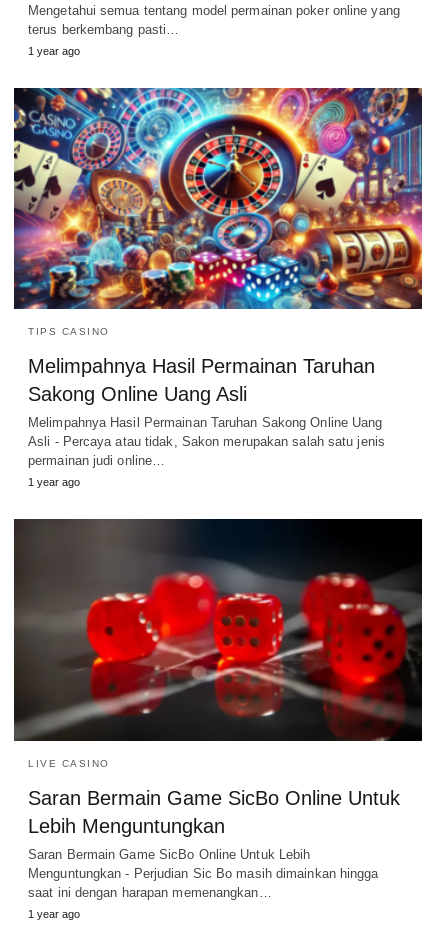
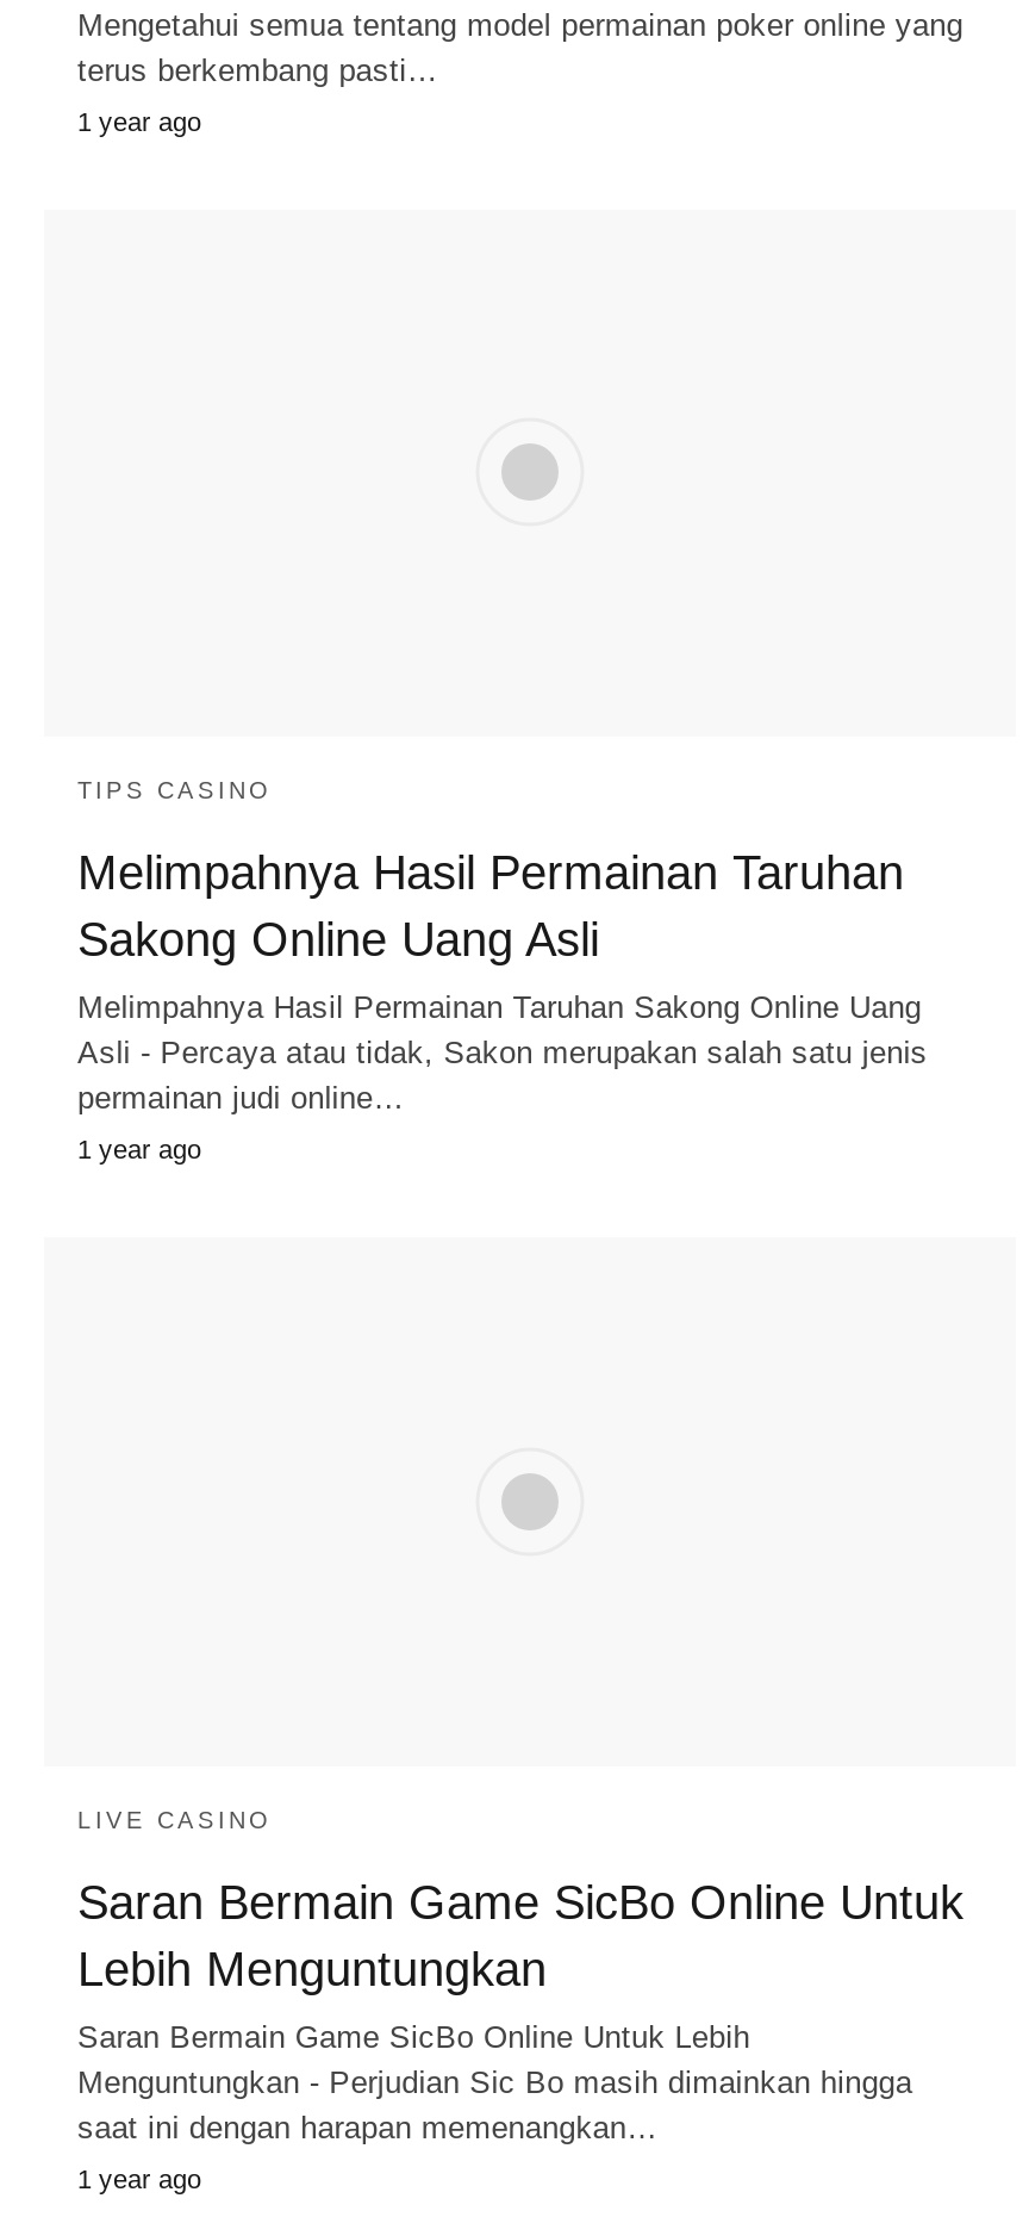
- [image]

- [image]
